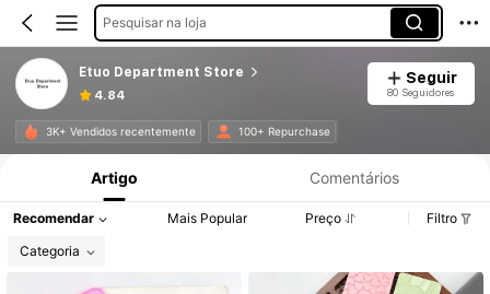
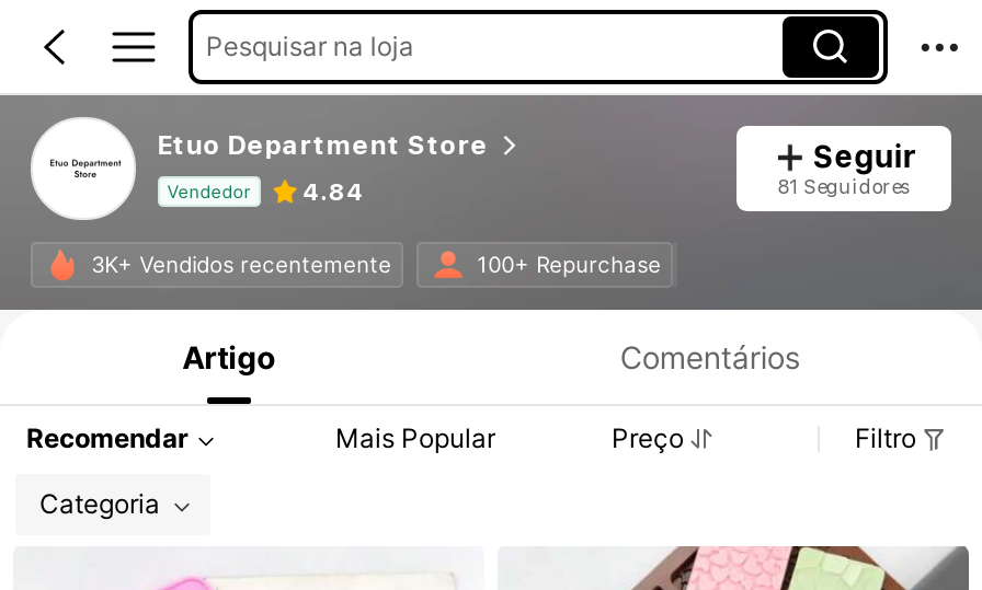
- 80 Seguidores
+ 81 Seguidores

+ Vendedor
